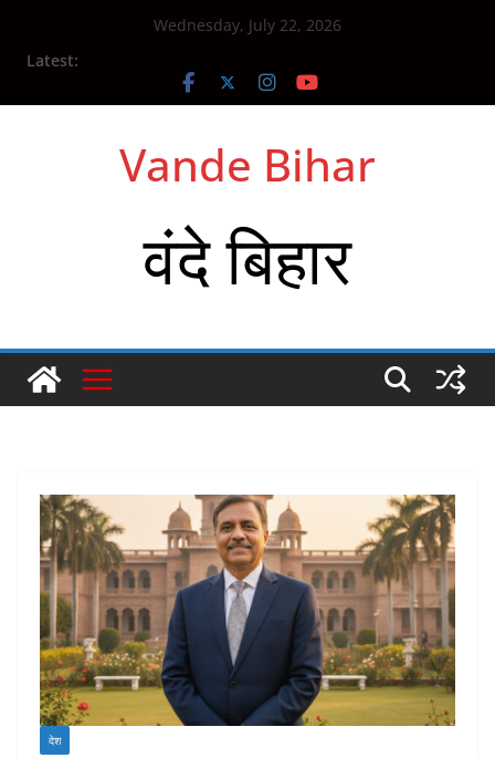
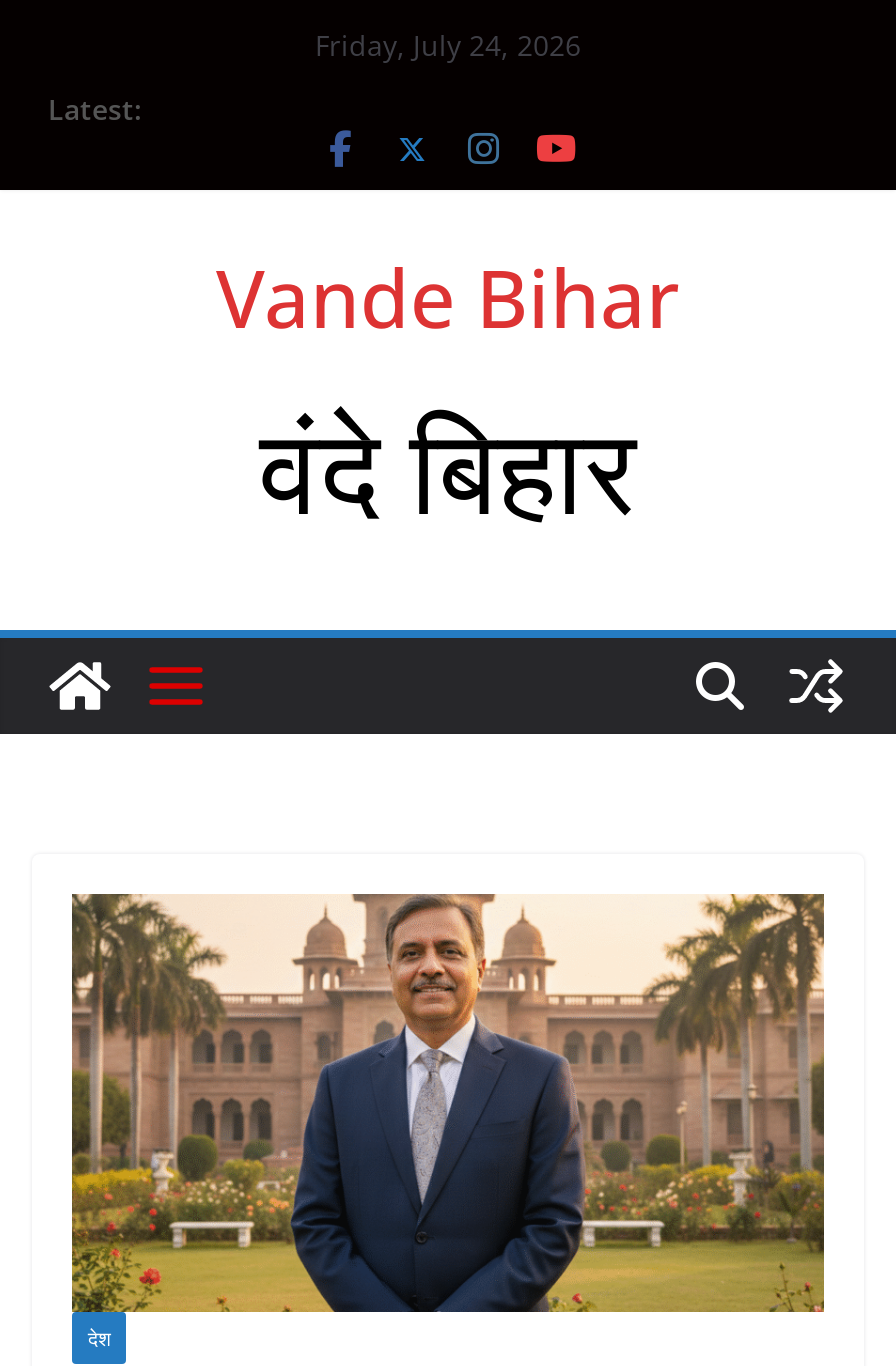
- Wednesday, July 22, 2026
+ Friday, July 24, 2026
